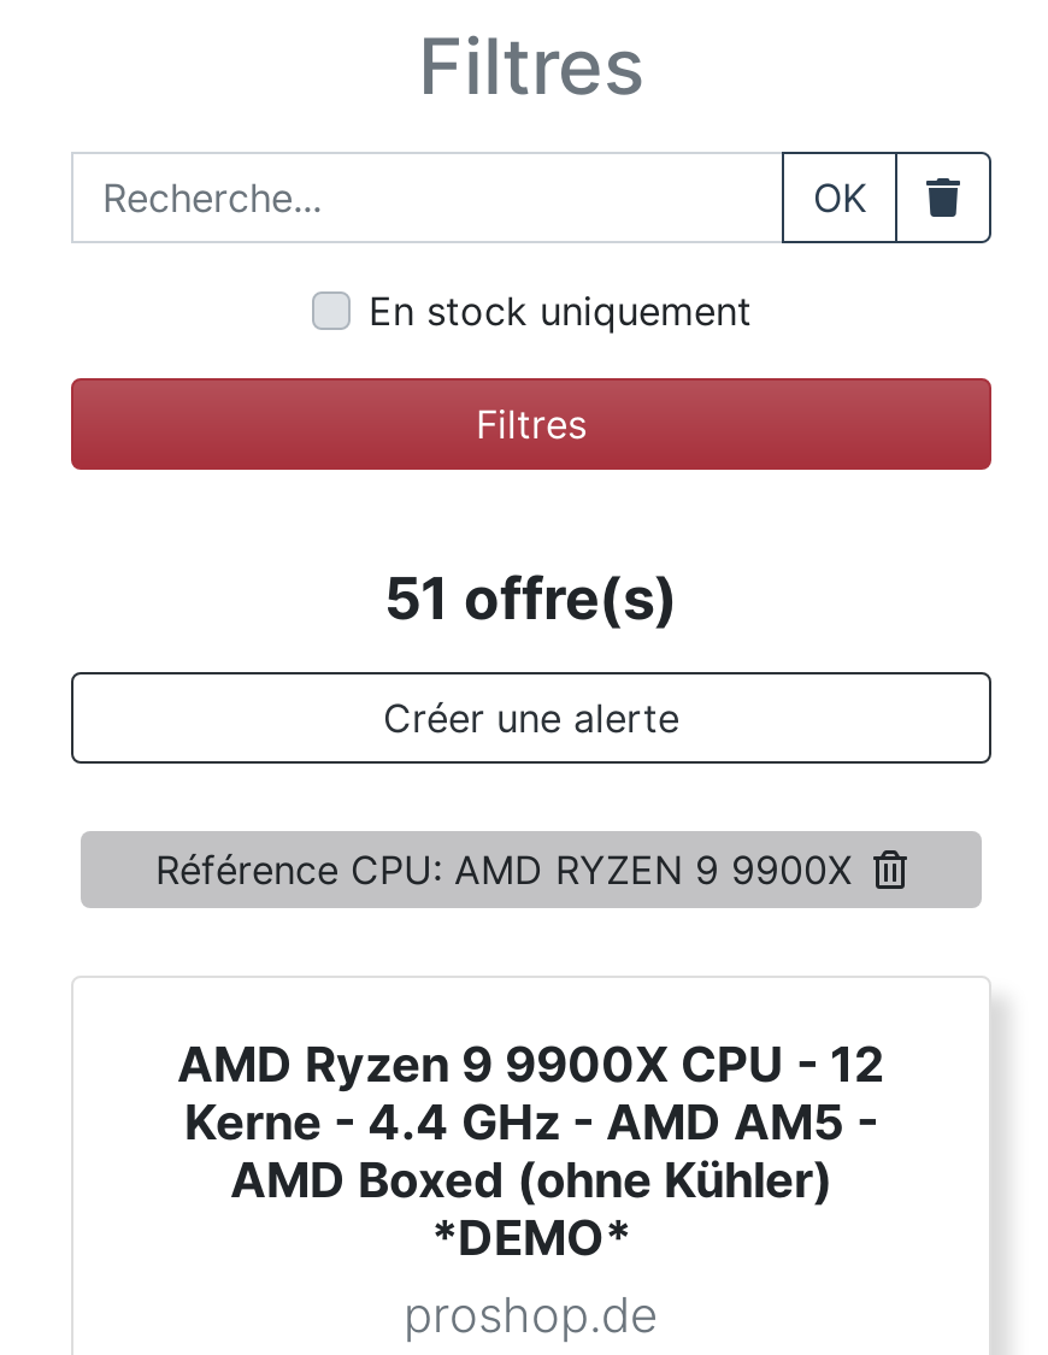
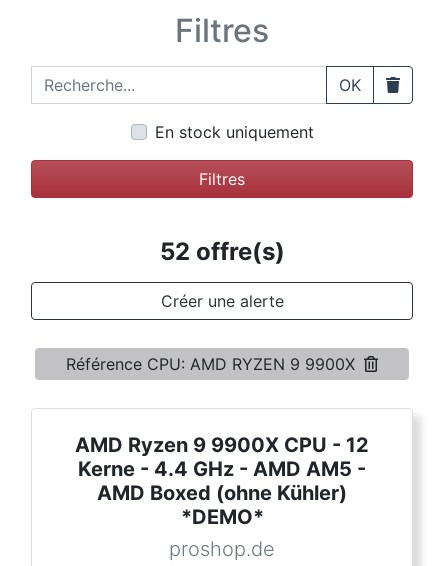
- 51 offre(s)
+ 52 offre(s)
